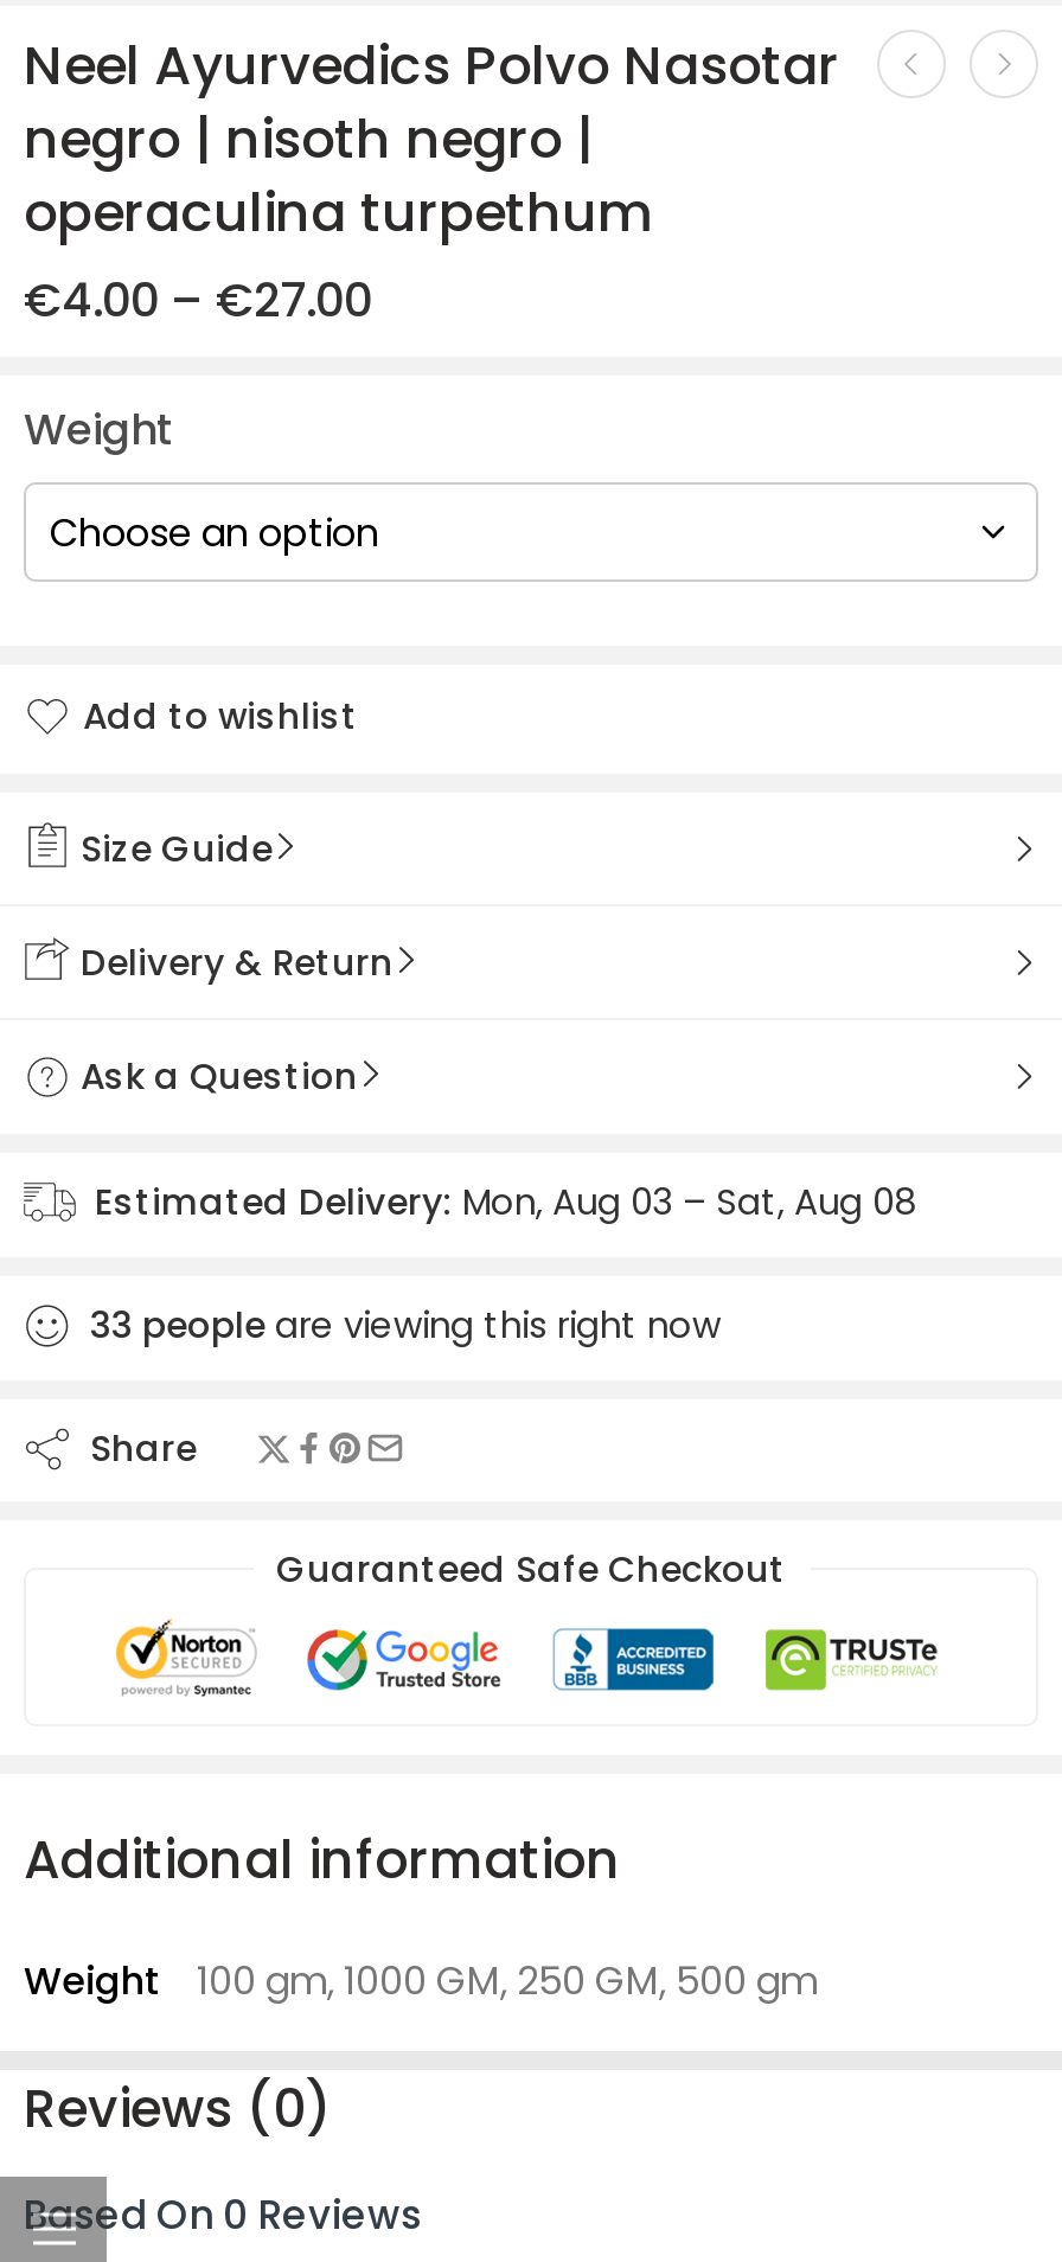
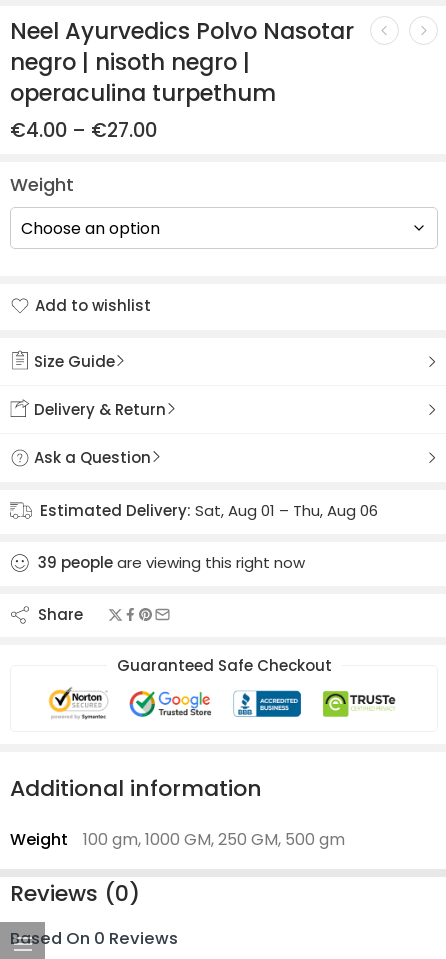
- Estimated Delivery: Mon, Aug 03 – Sat, Aug 08
+ Estimated Delivery: Sat, Aug 01 – Thu, Aug 06

- 33 people are viewing this right now
+ 39 people are viewing this right now
